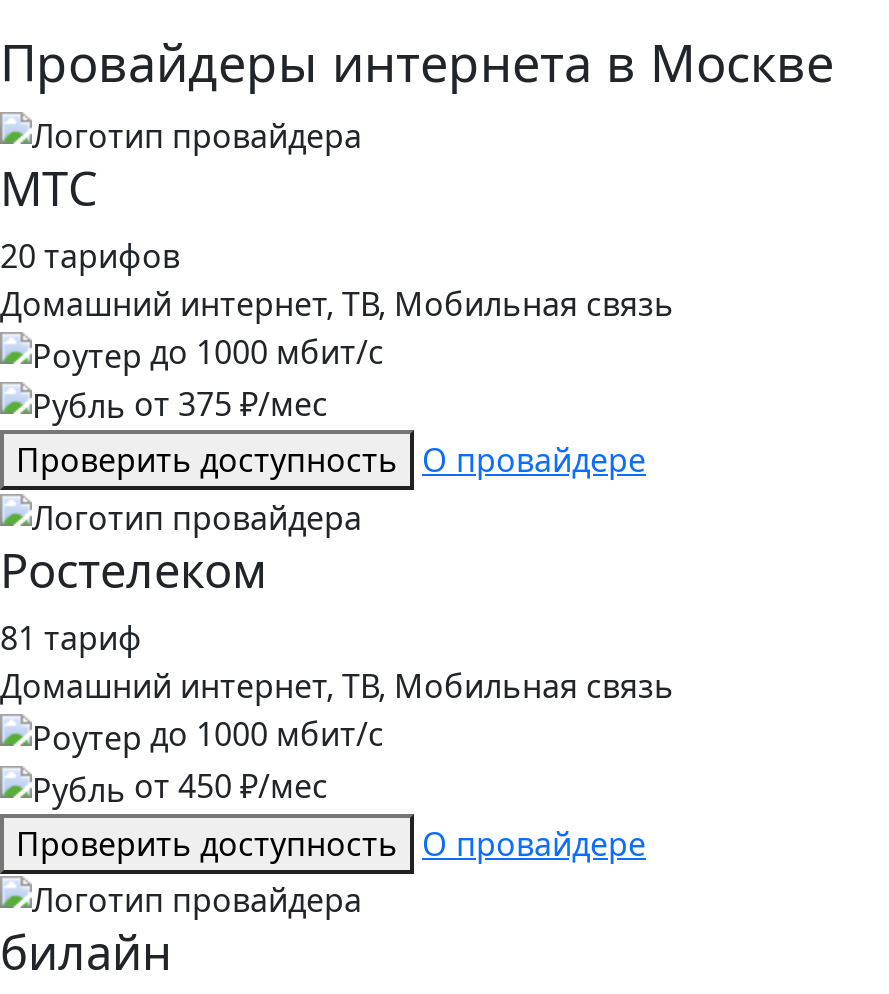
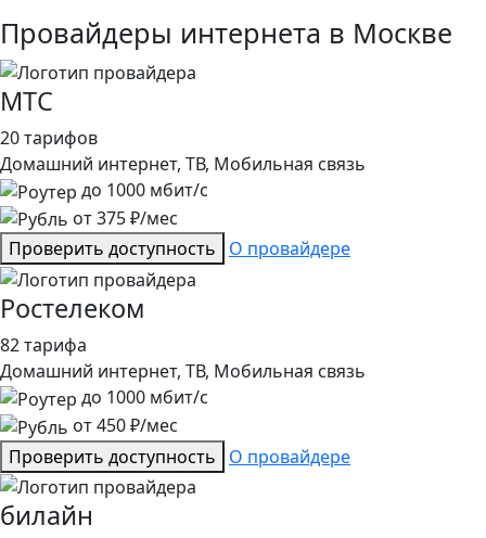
- 81 тариф
+ 82 тарифа
